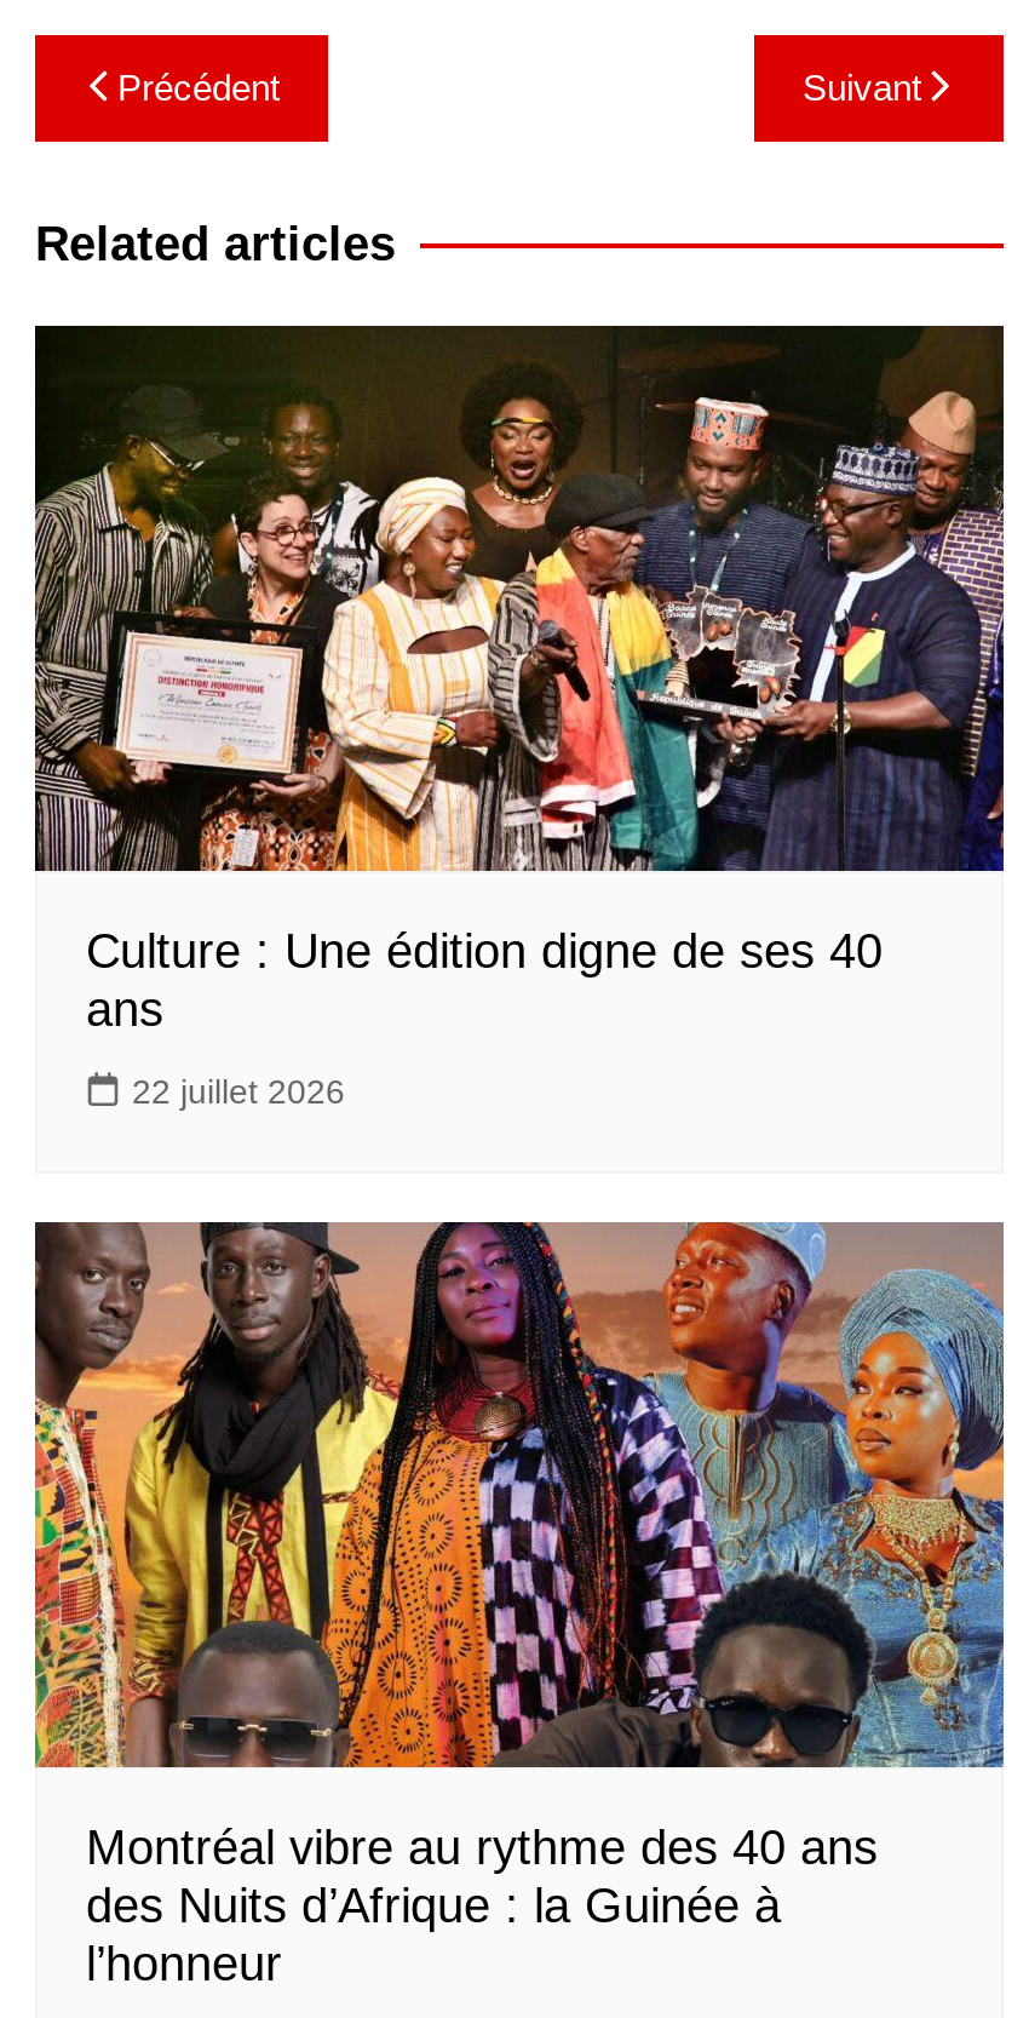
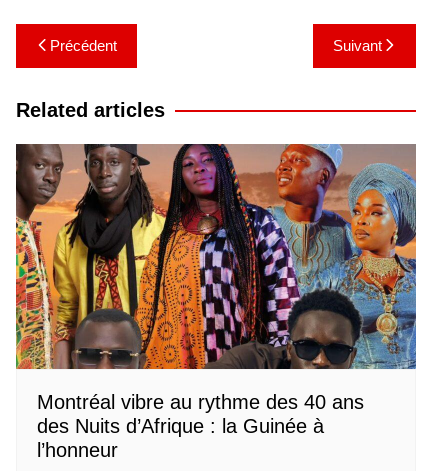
- [image]
- Culture : Une édition digne de ses 40
- ans
- 22 juillet 2026
